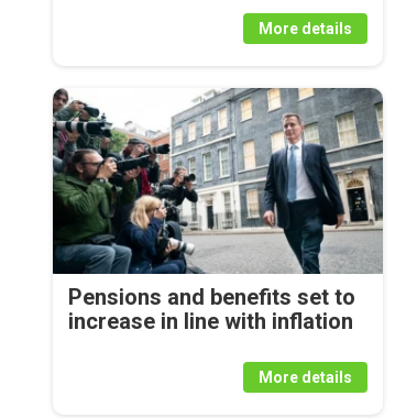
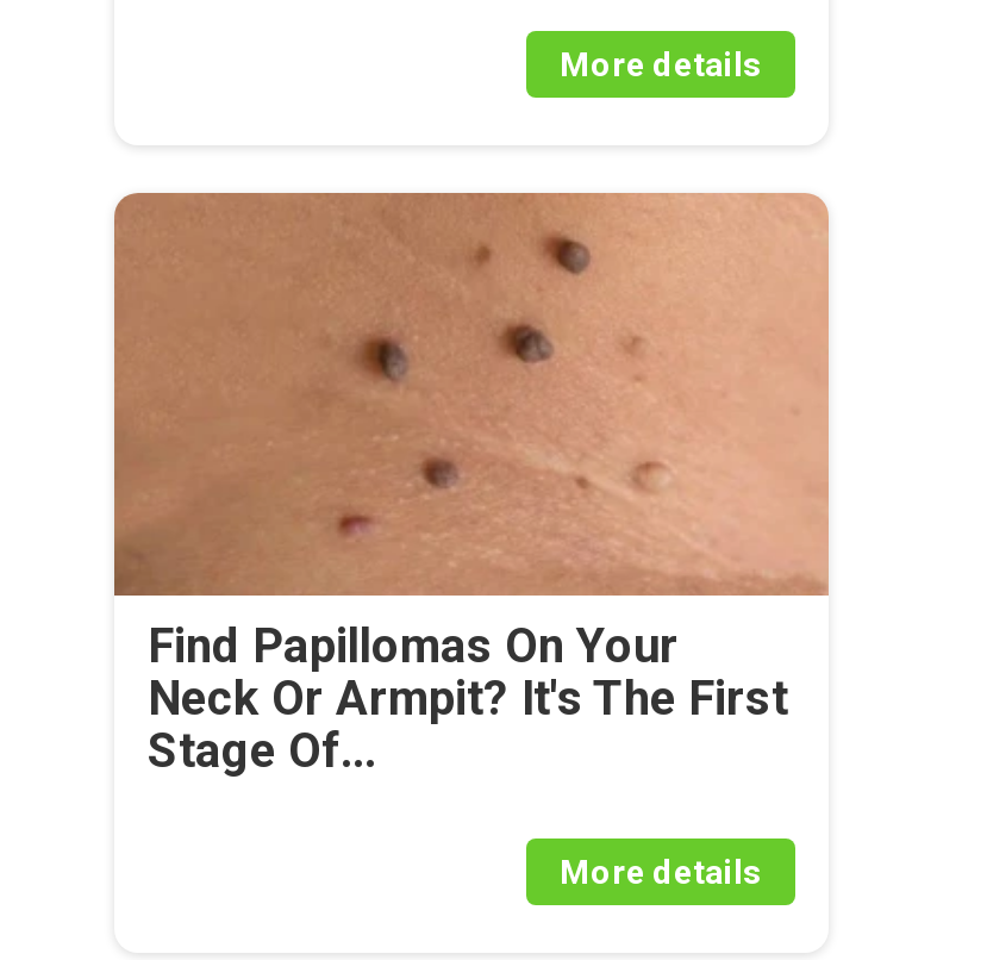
- [image]
- Pensions and benefits set to
- increase in line with inflation
+ [image]
+ Find Papillomas On Your
+ Neck Or Armpit? It's The First
+ Stage Of...
